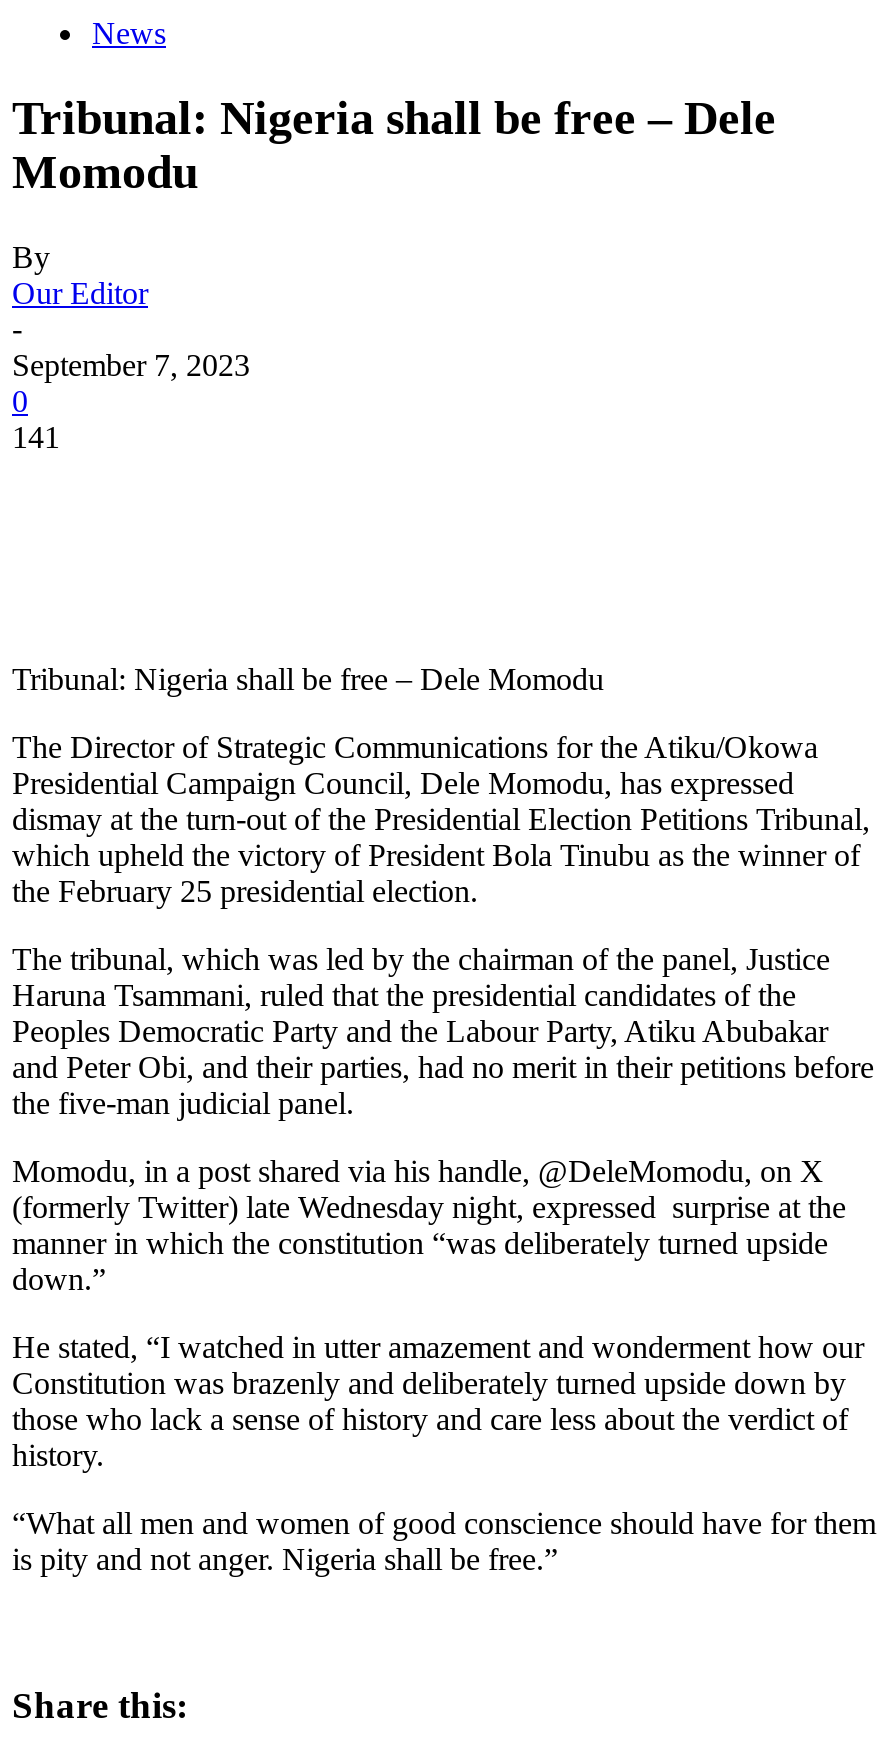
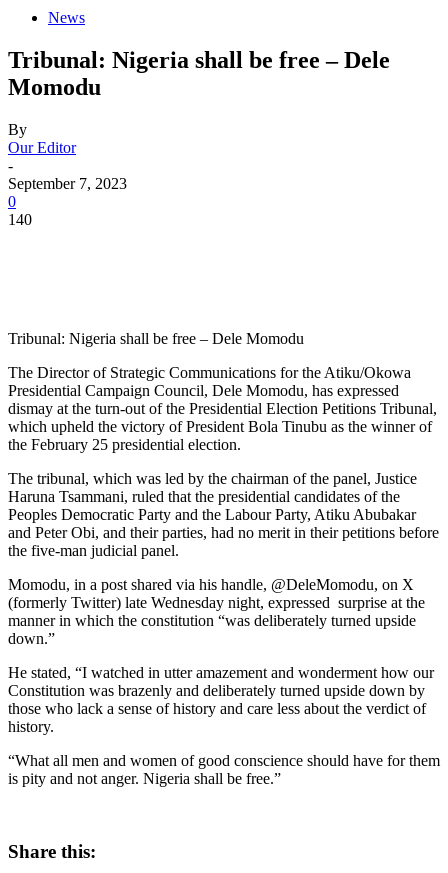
- 141
+ 140
